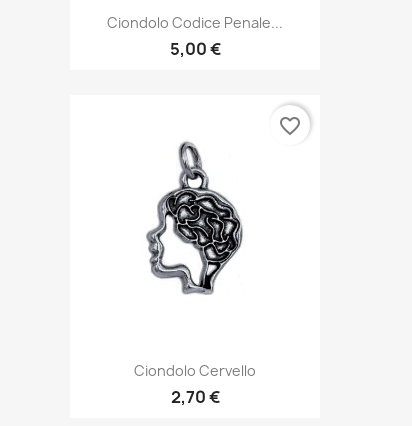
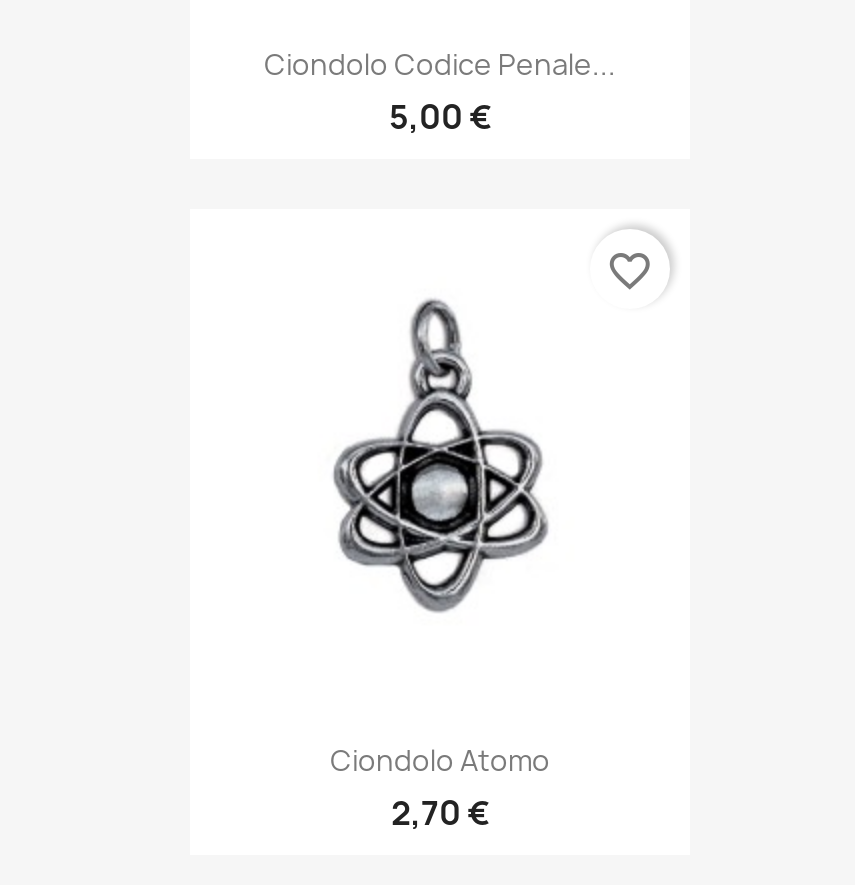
- [image]
+ [image]

- Ciondolo Cervello
+ Ciondolo Atomo
